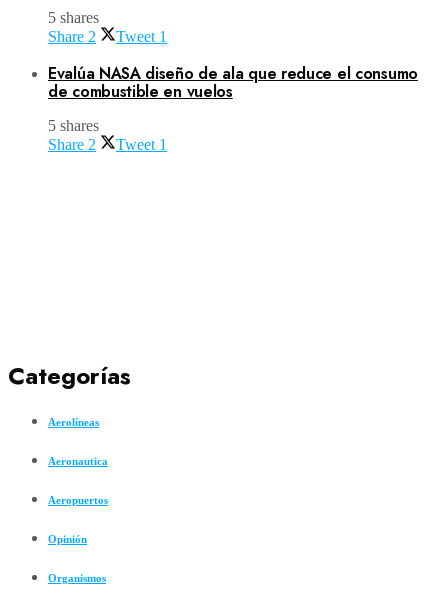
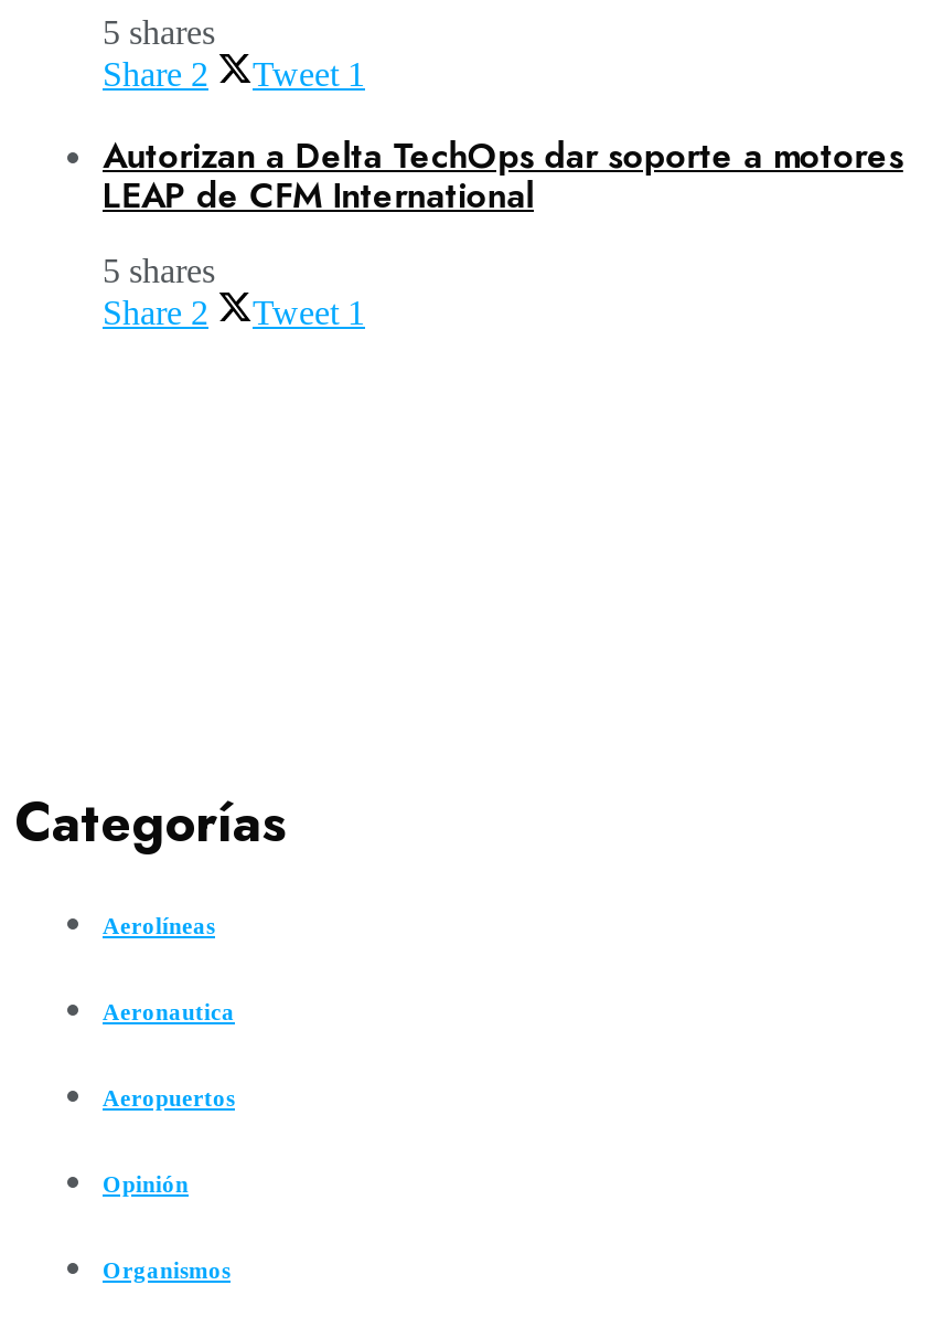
- Evalúa NASA diseño de ala que reduce el consumo
- de combustible en vuelos
+ Autorizan a Delta TechOps dar soporte a motores
+ LEAP de CFM International
